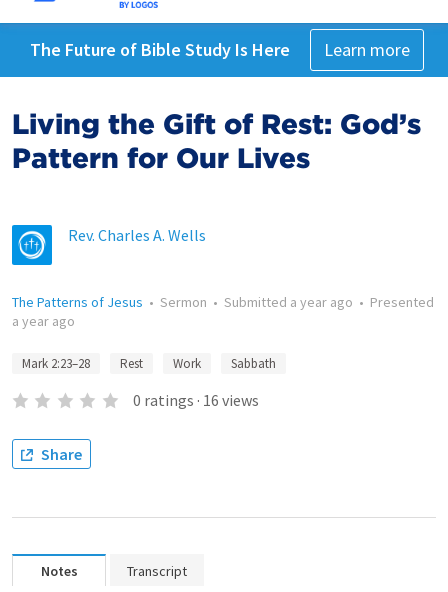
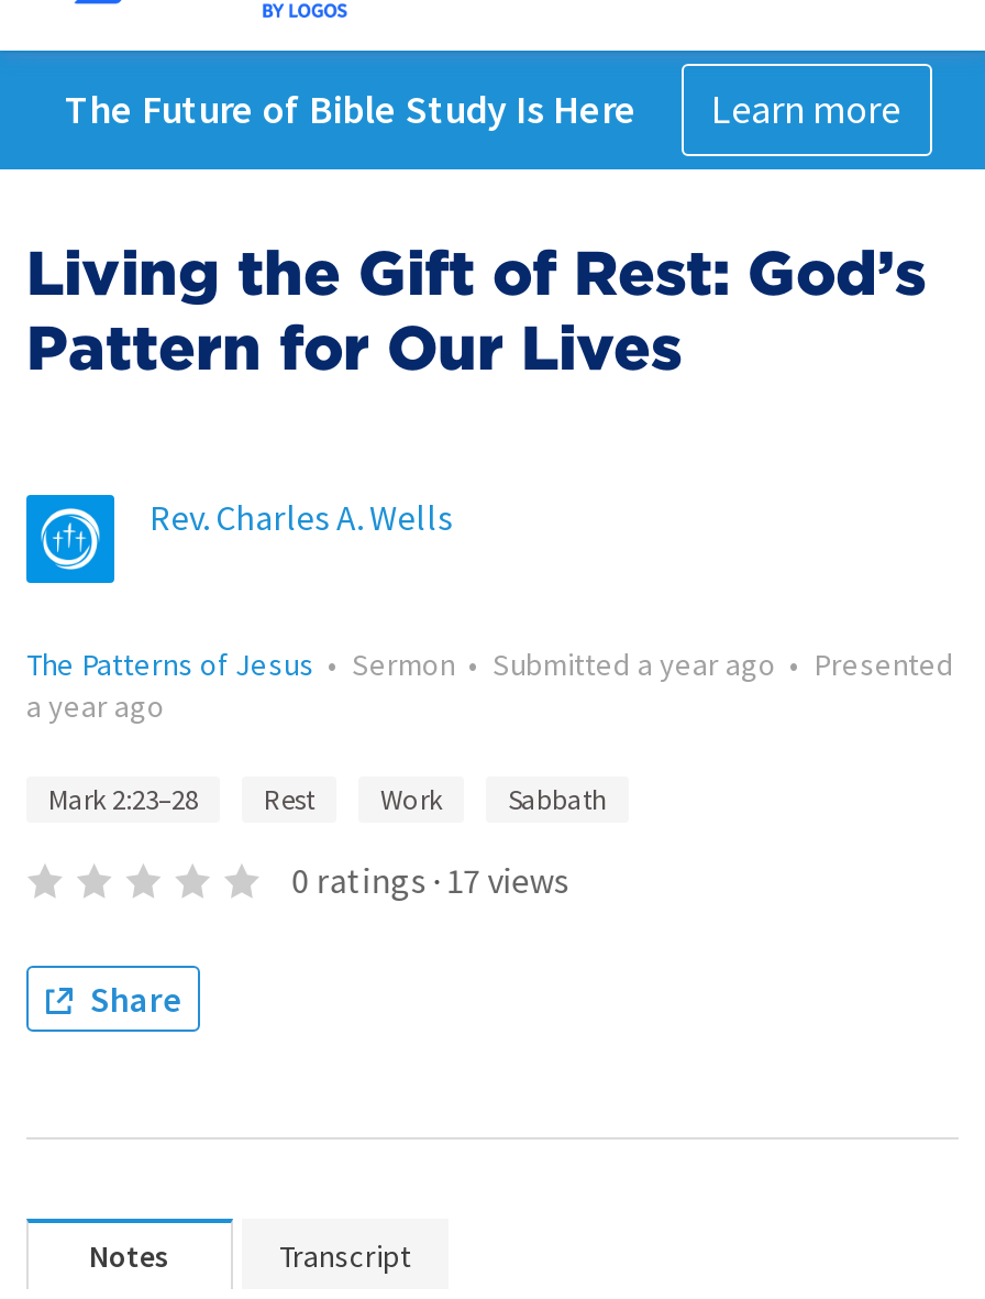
- 0 ratings · 16 views
+ 0 ratings · 17 views
